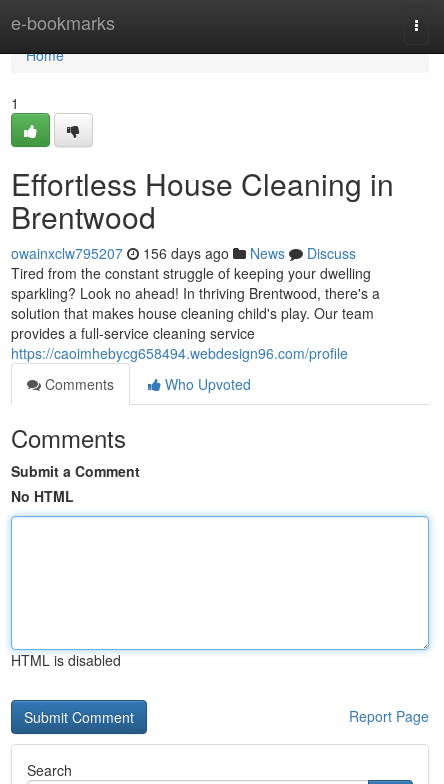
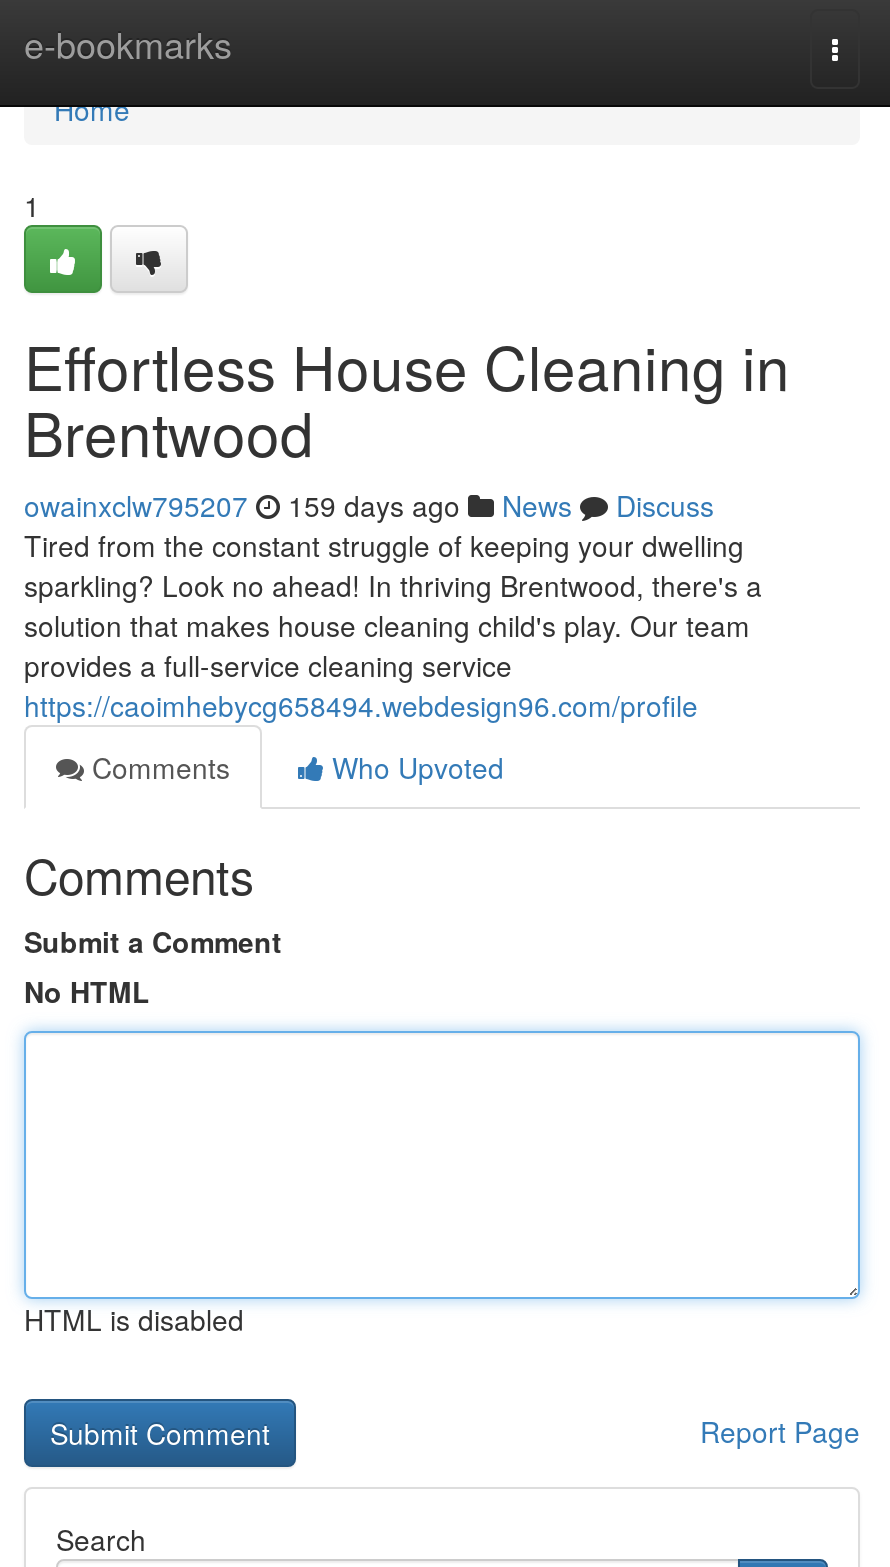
- owainxclw795207 156 days ago News Discuss
+ owainxclw795207 159 days ago News Discuss
